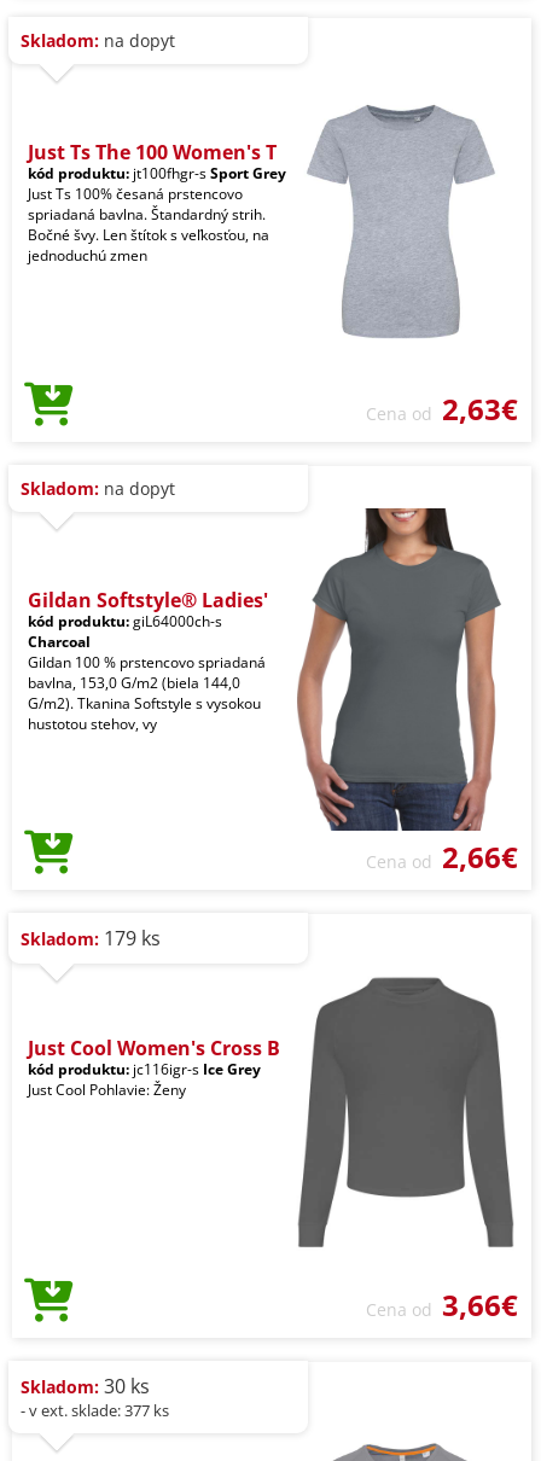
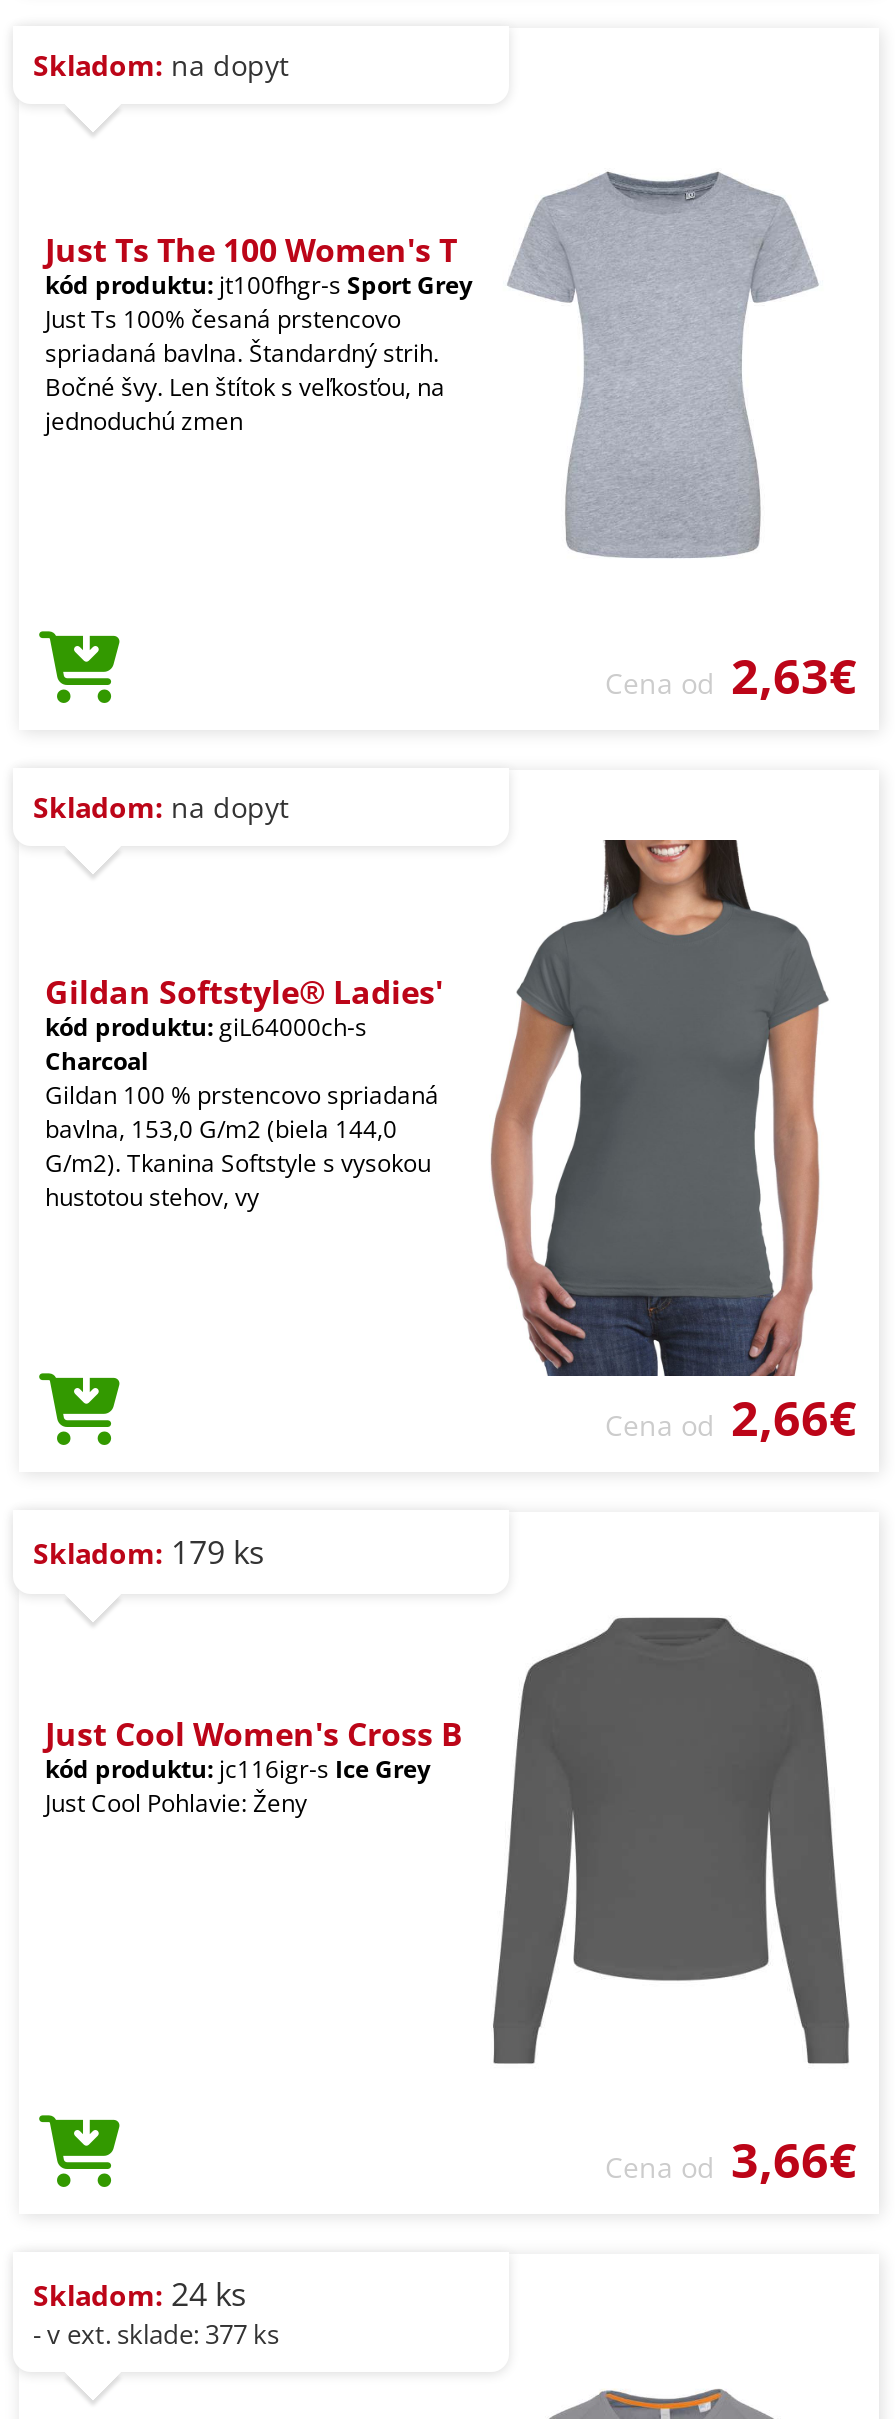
- Skladom: 30 ks
+ Skladom: 24 ks
